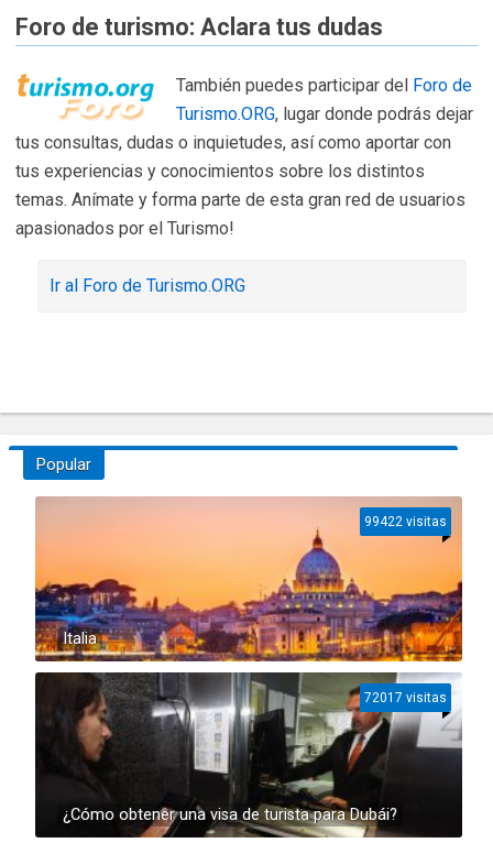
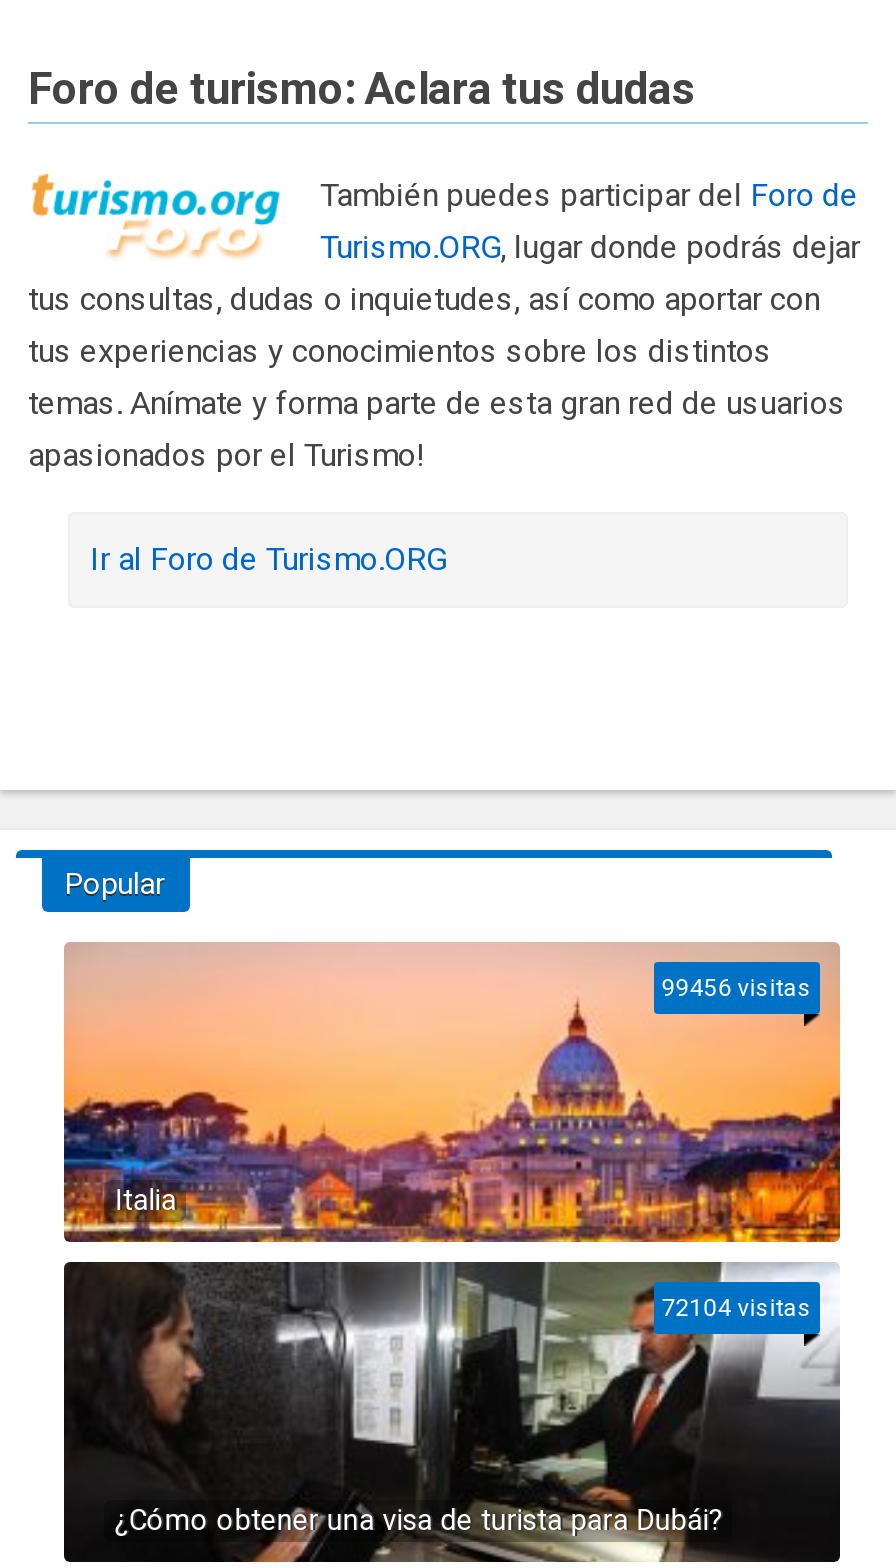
- 99422 visitas
+ 99456 visitas

- 72017 visitas
+ 72104 visitas
